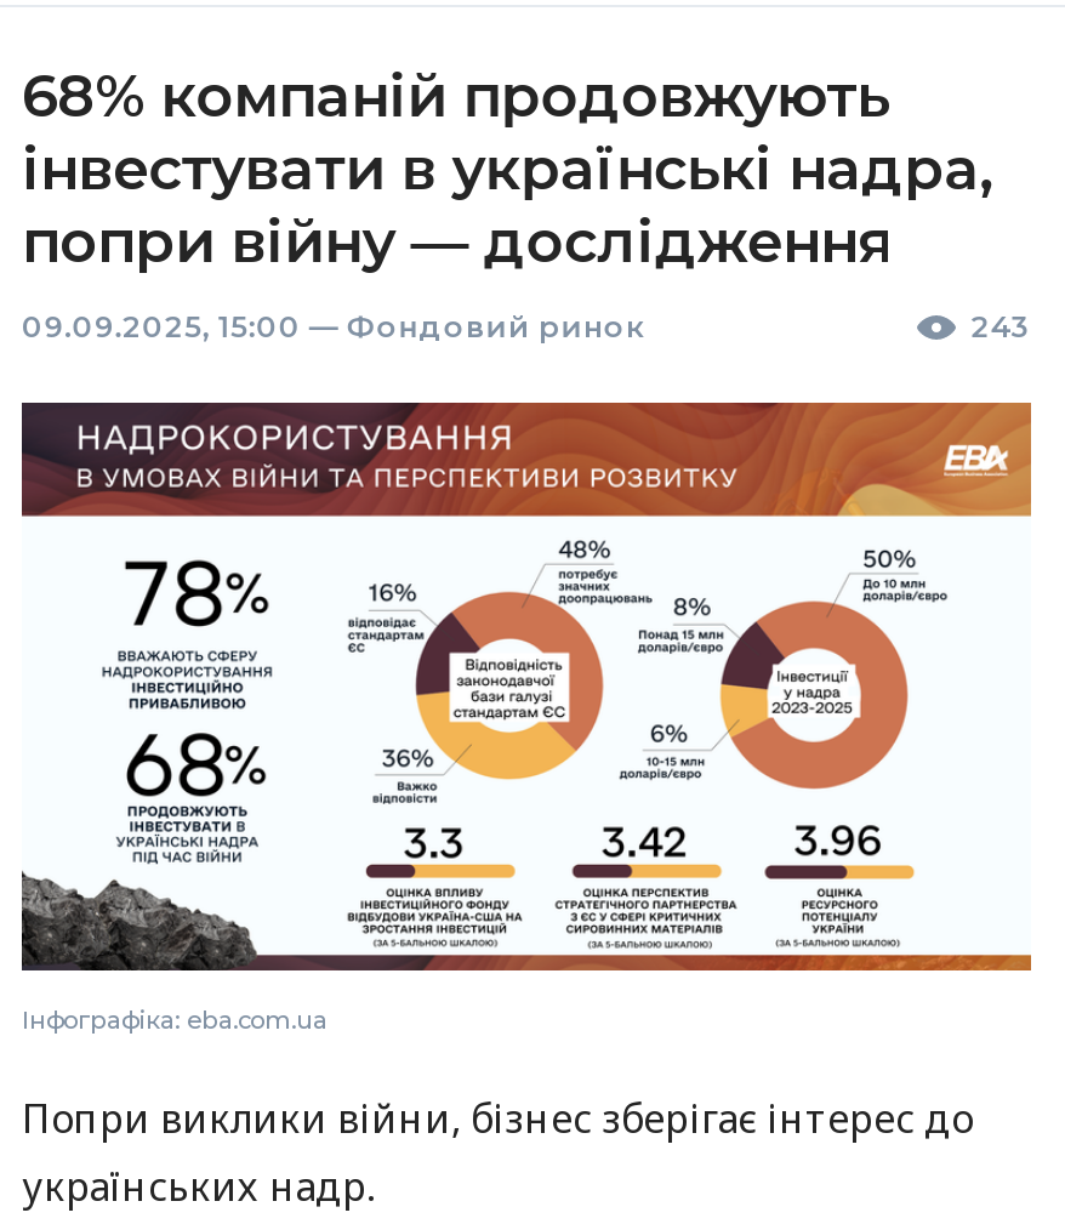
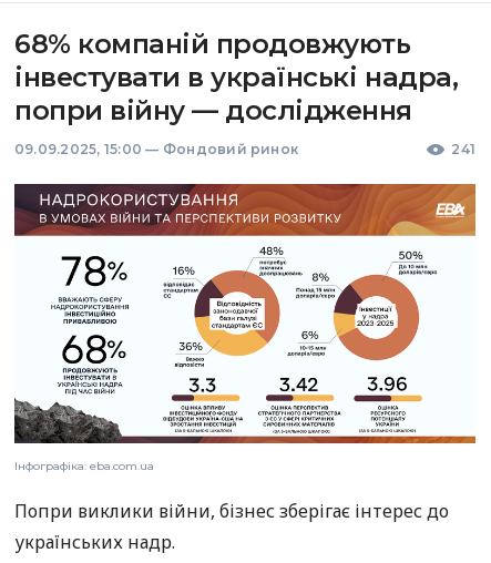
- 243
+ 241
